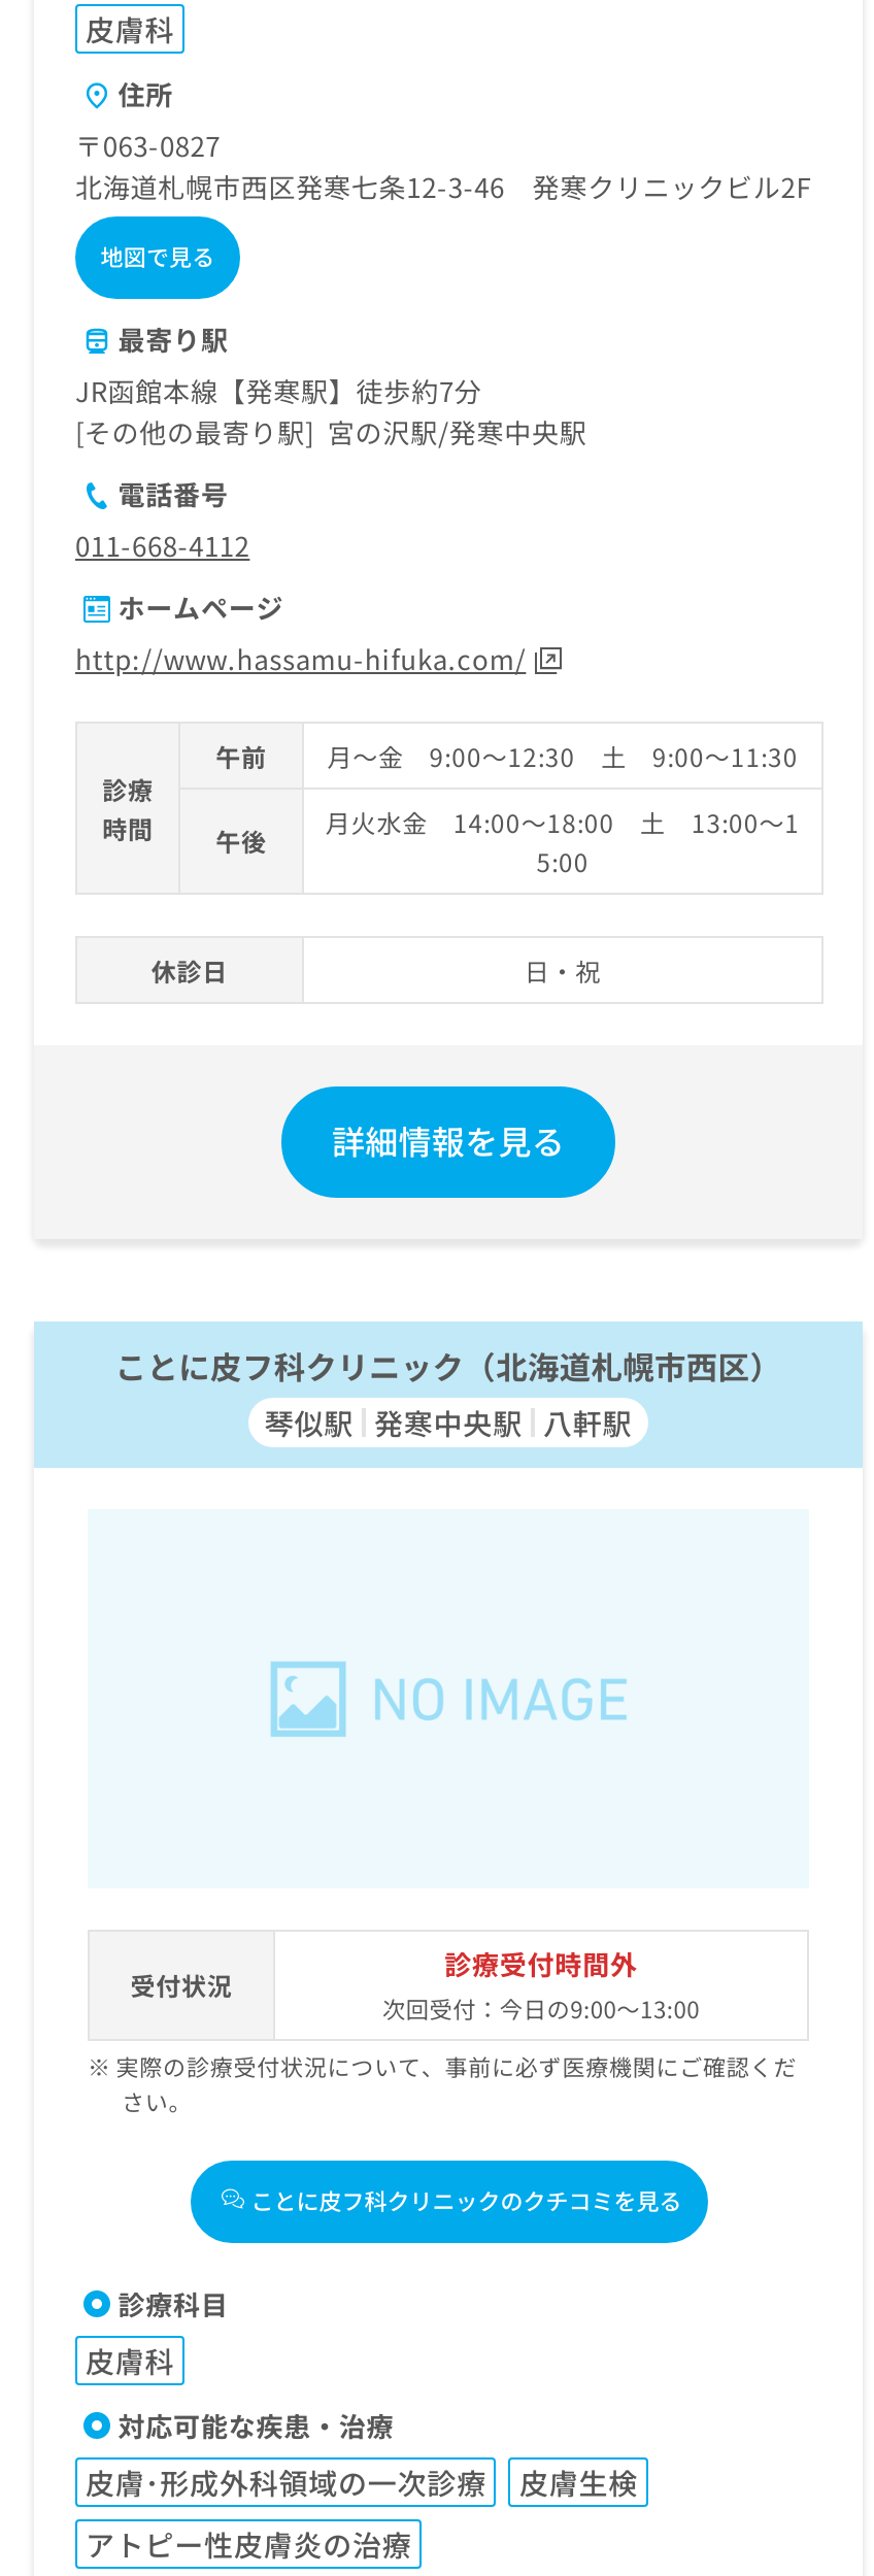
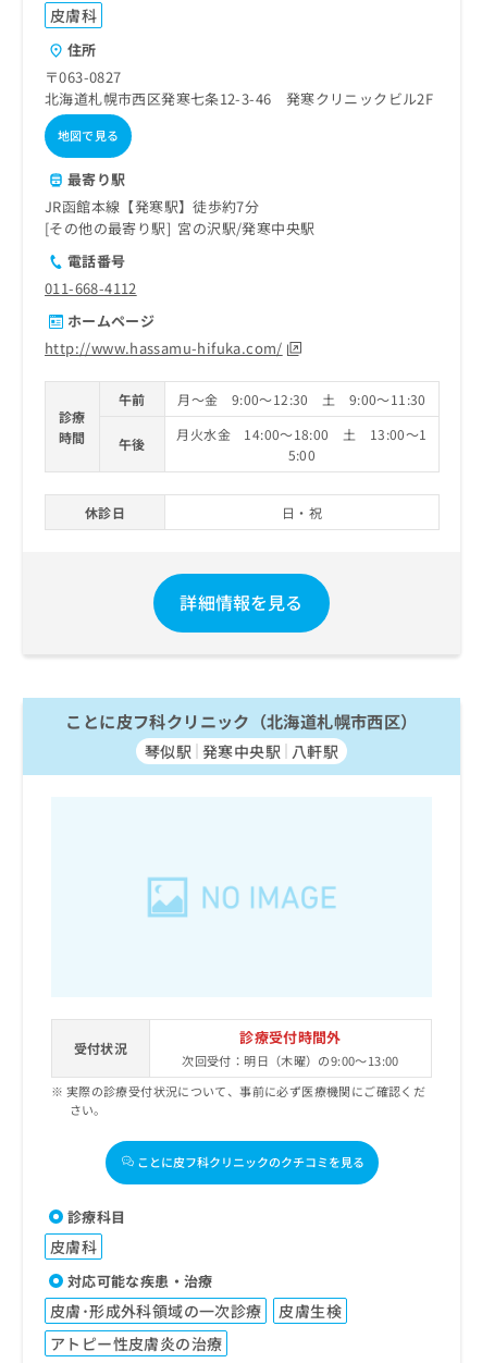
- 次回受付：今日の9:00～13:00
+ 次回受付：明日（木曜）の9:00～13:00
